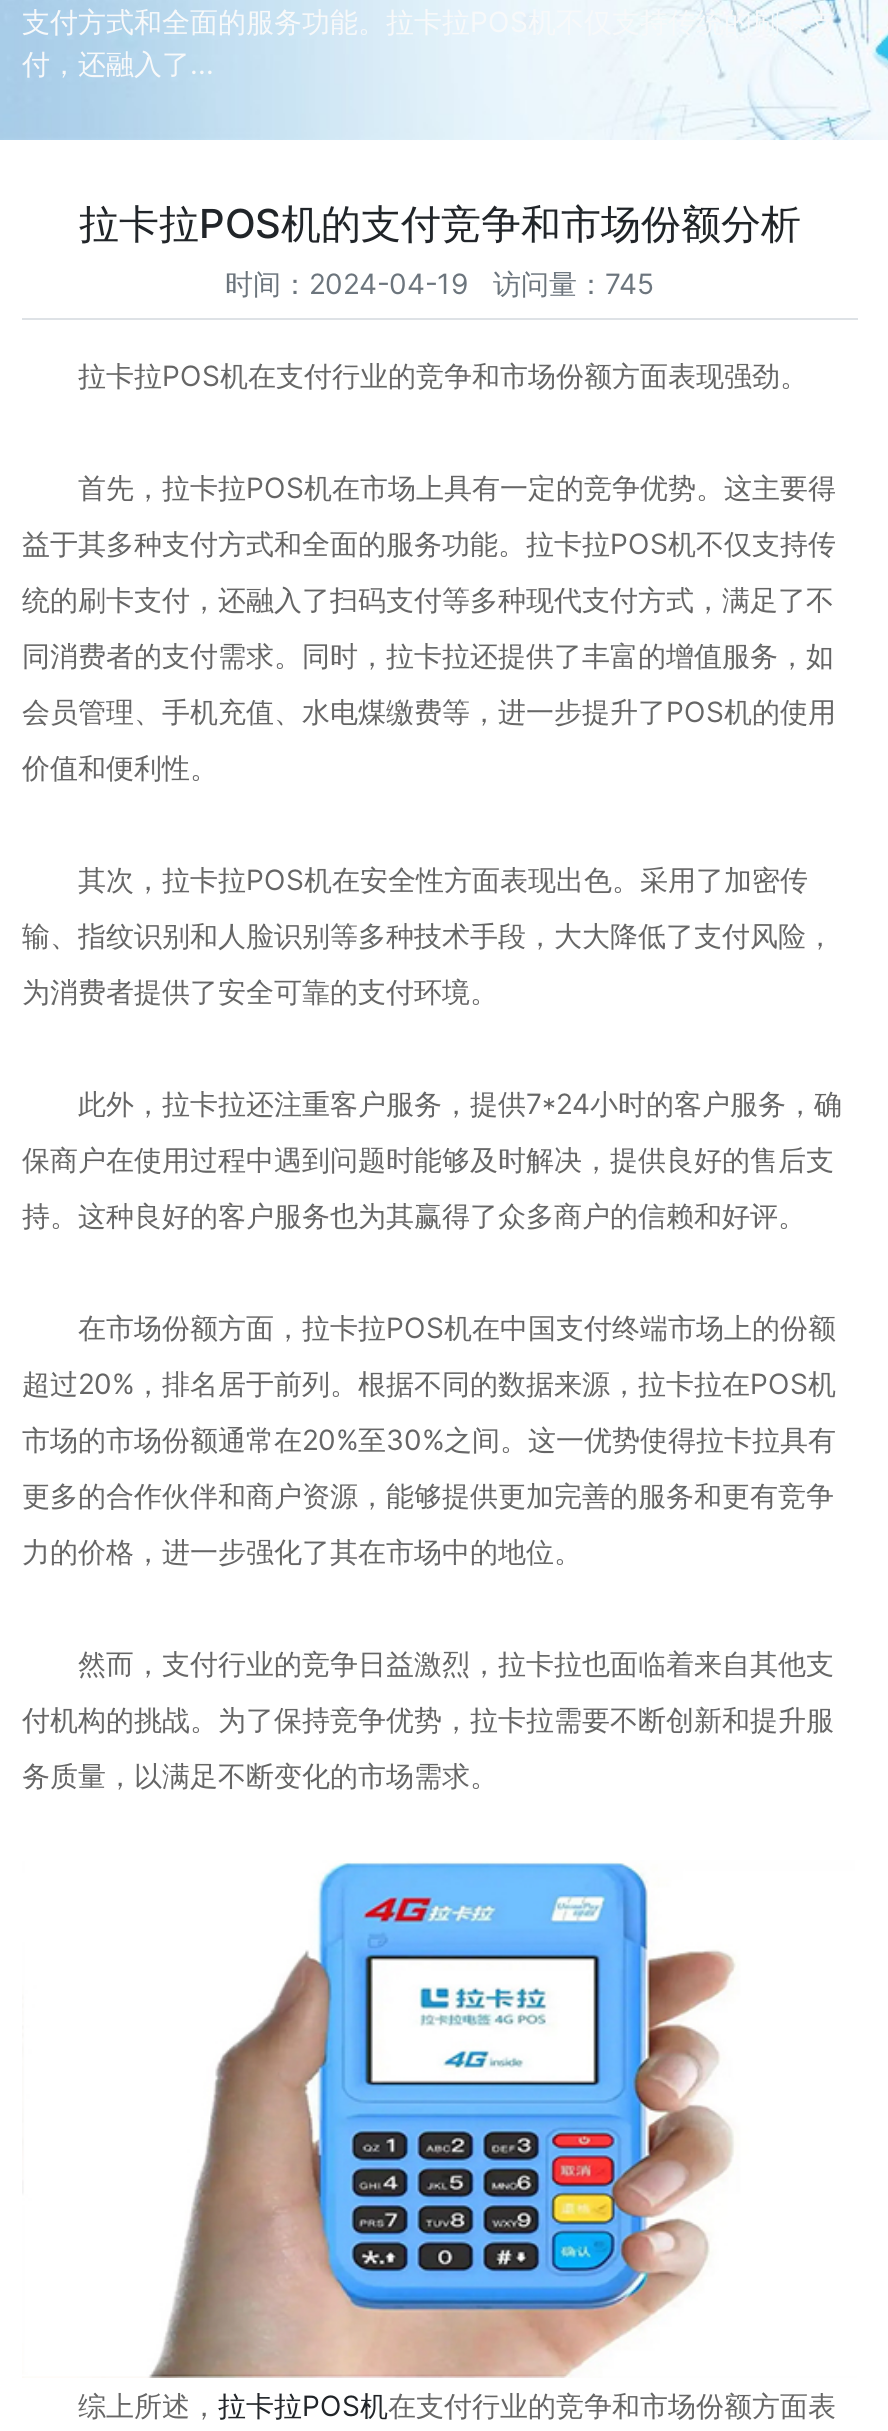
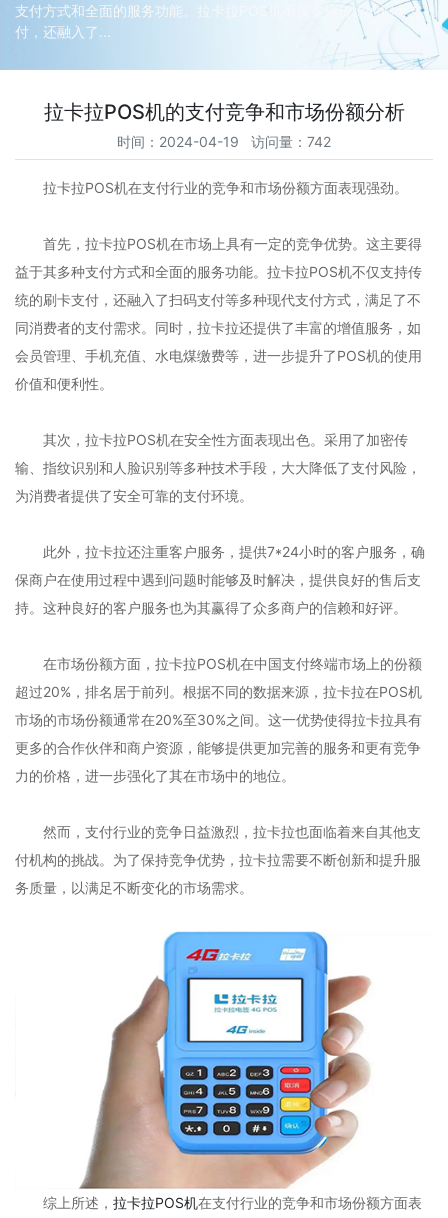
- 时间：2024-04-19 访问量：745
+ 时间：2024-04-19 访问量：742
